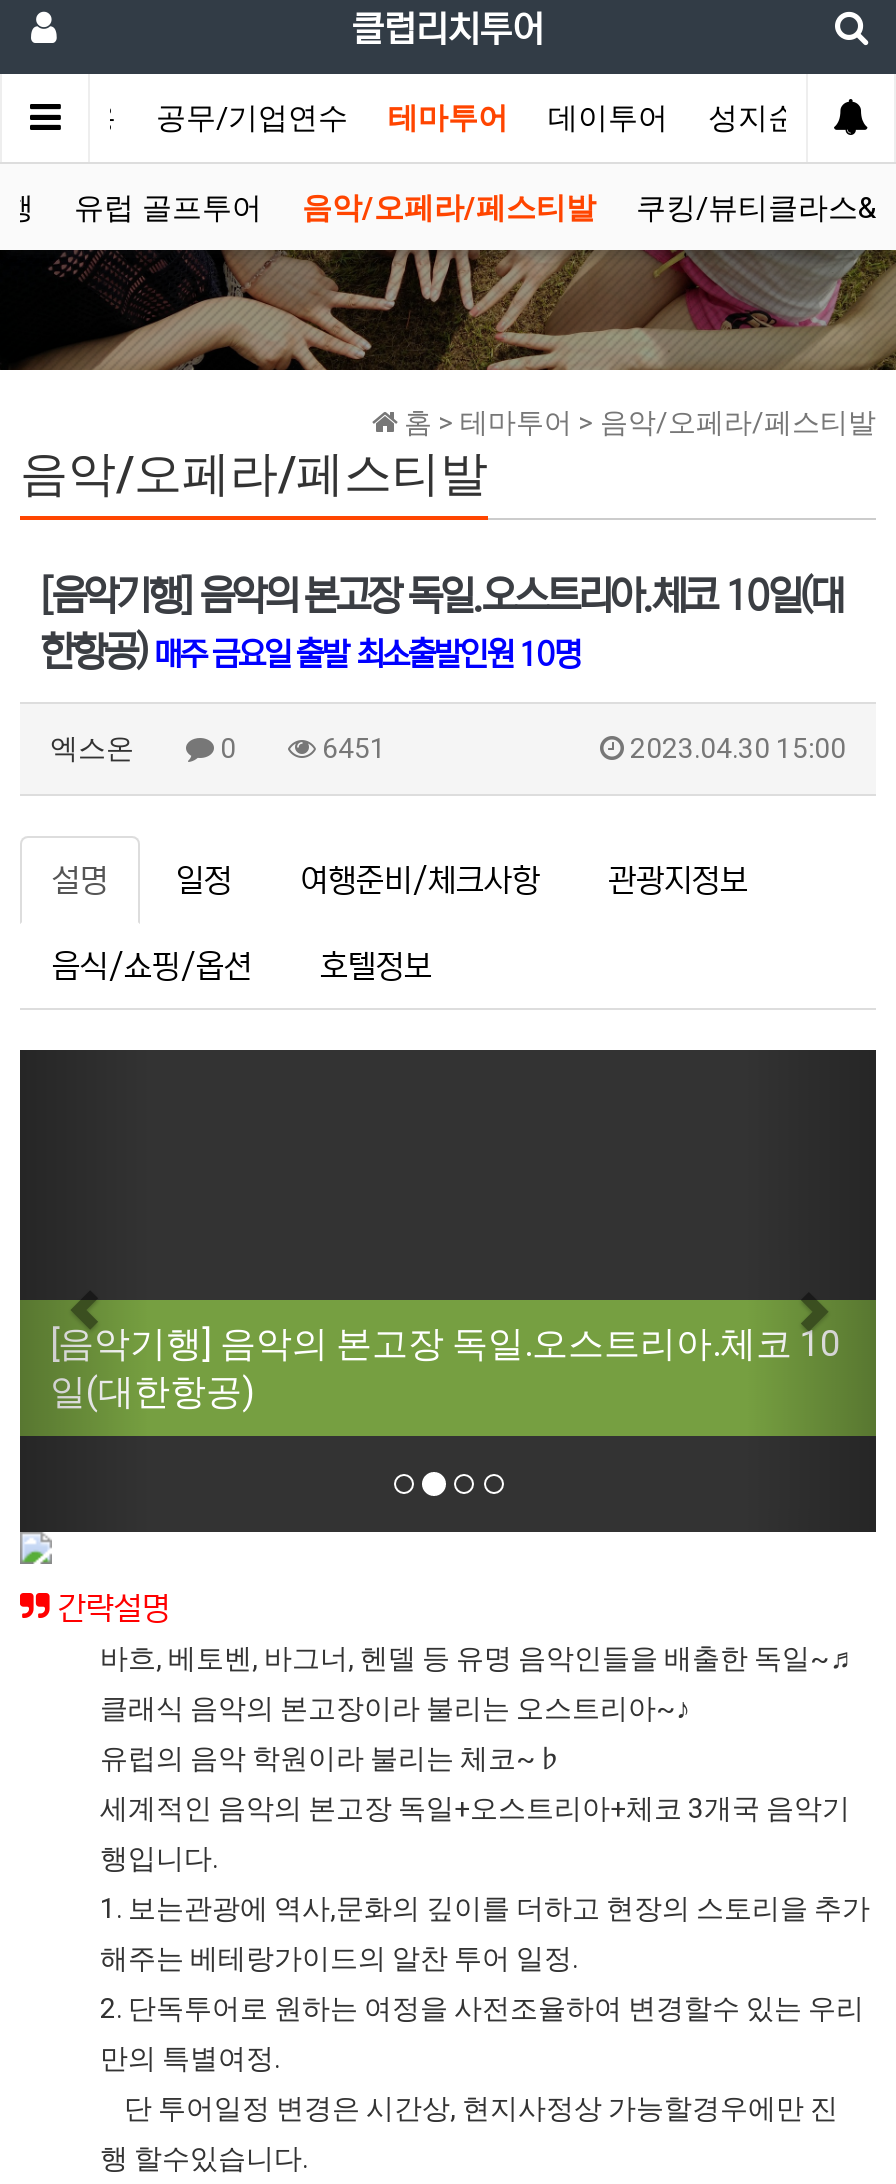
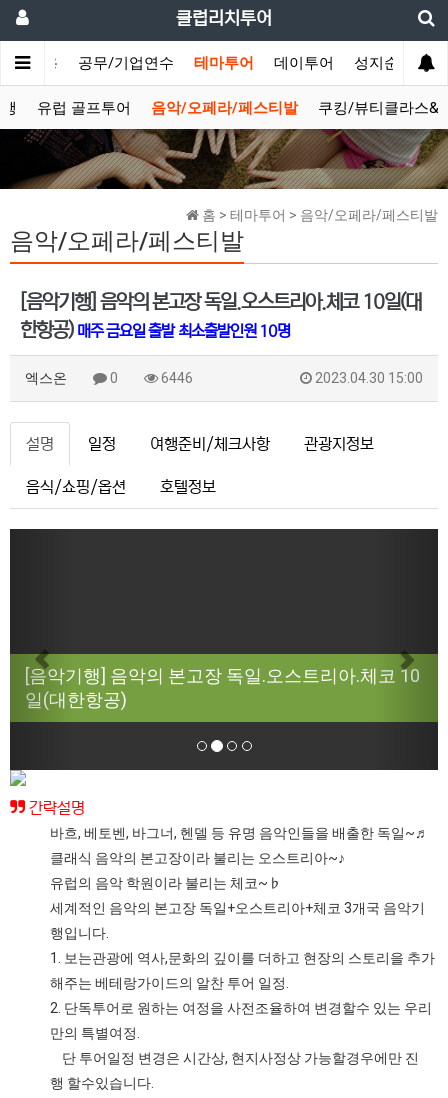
- 6451
+ 6446
